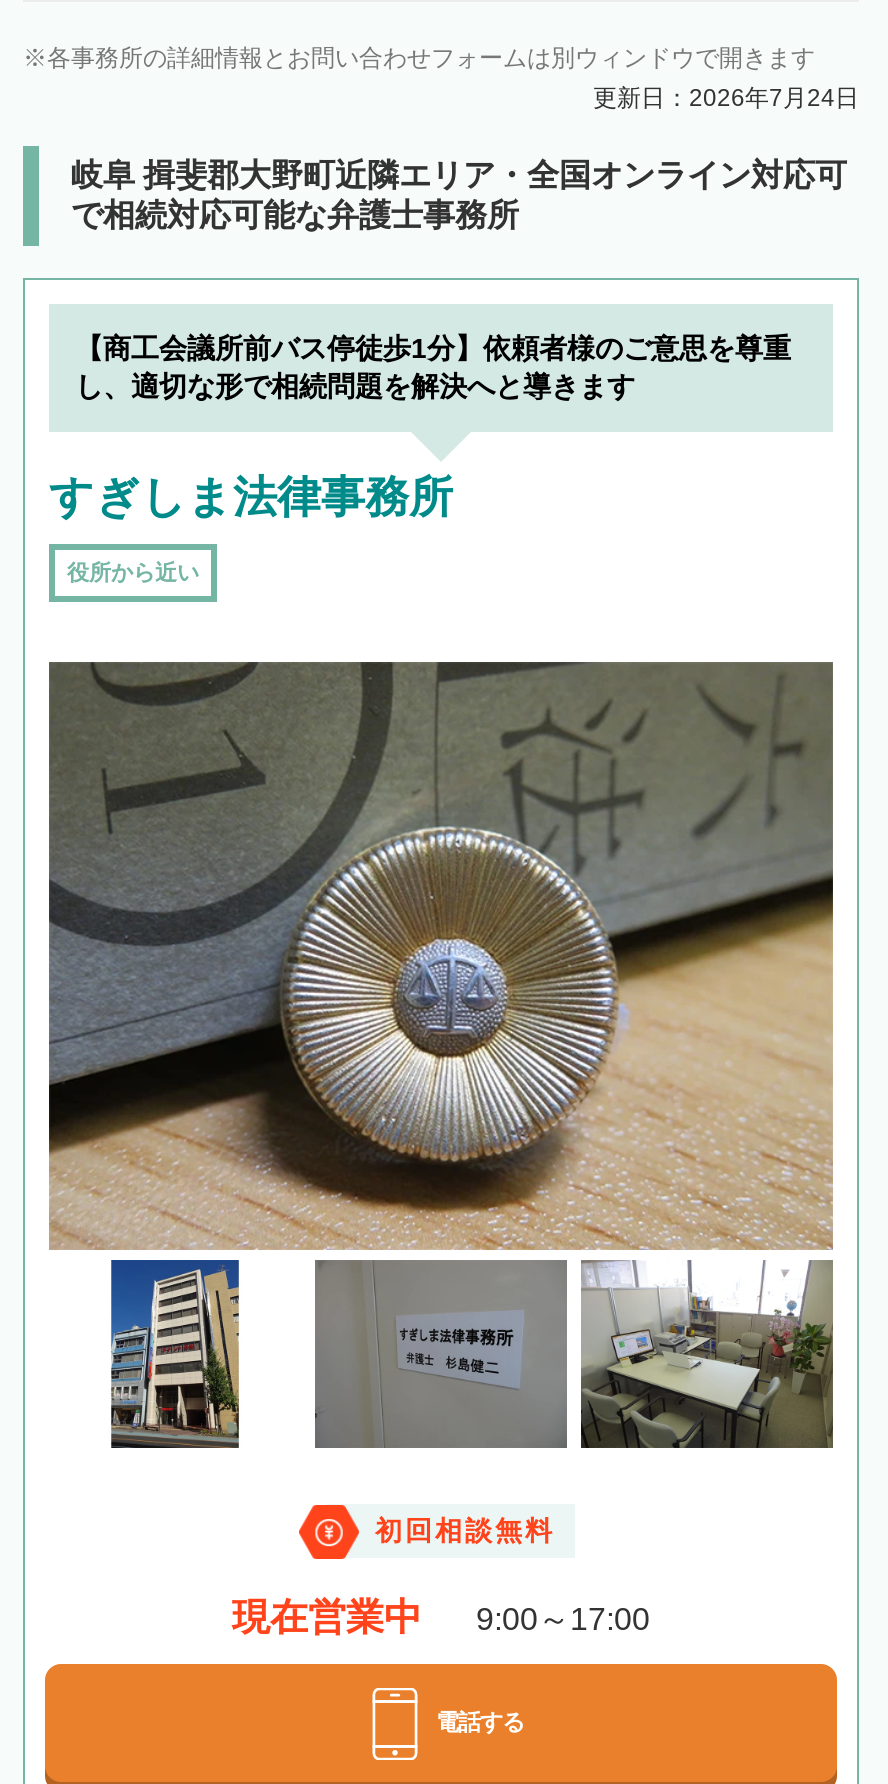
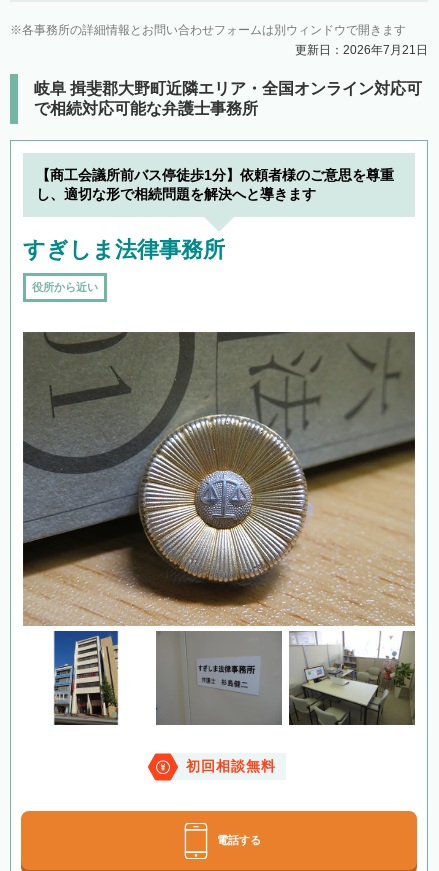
- 更新日：2026年7月24日
+ 更新日：2026年7月21日

- 現在営業中
- 9:00～17:00
